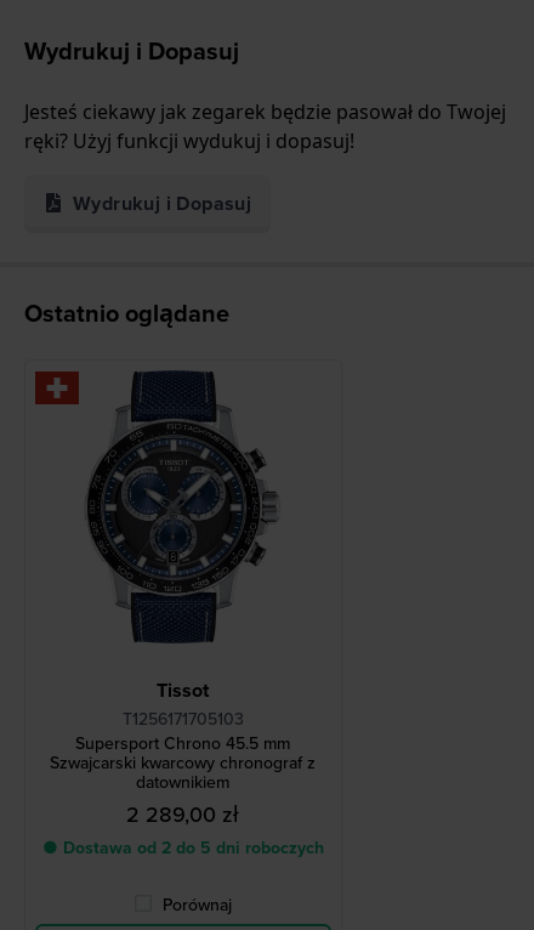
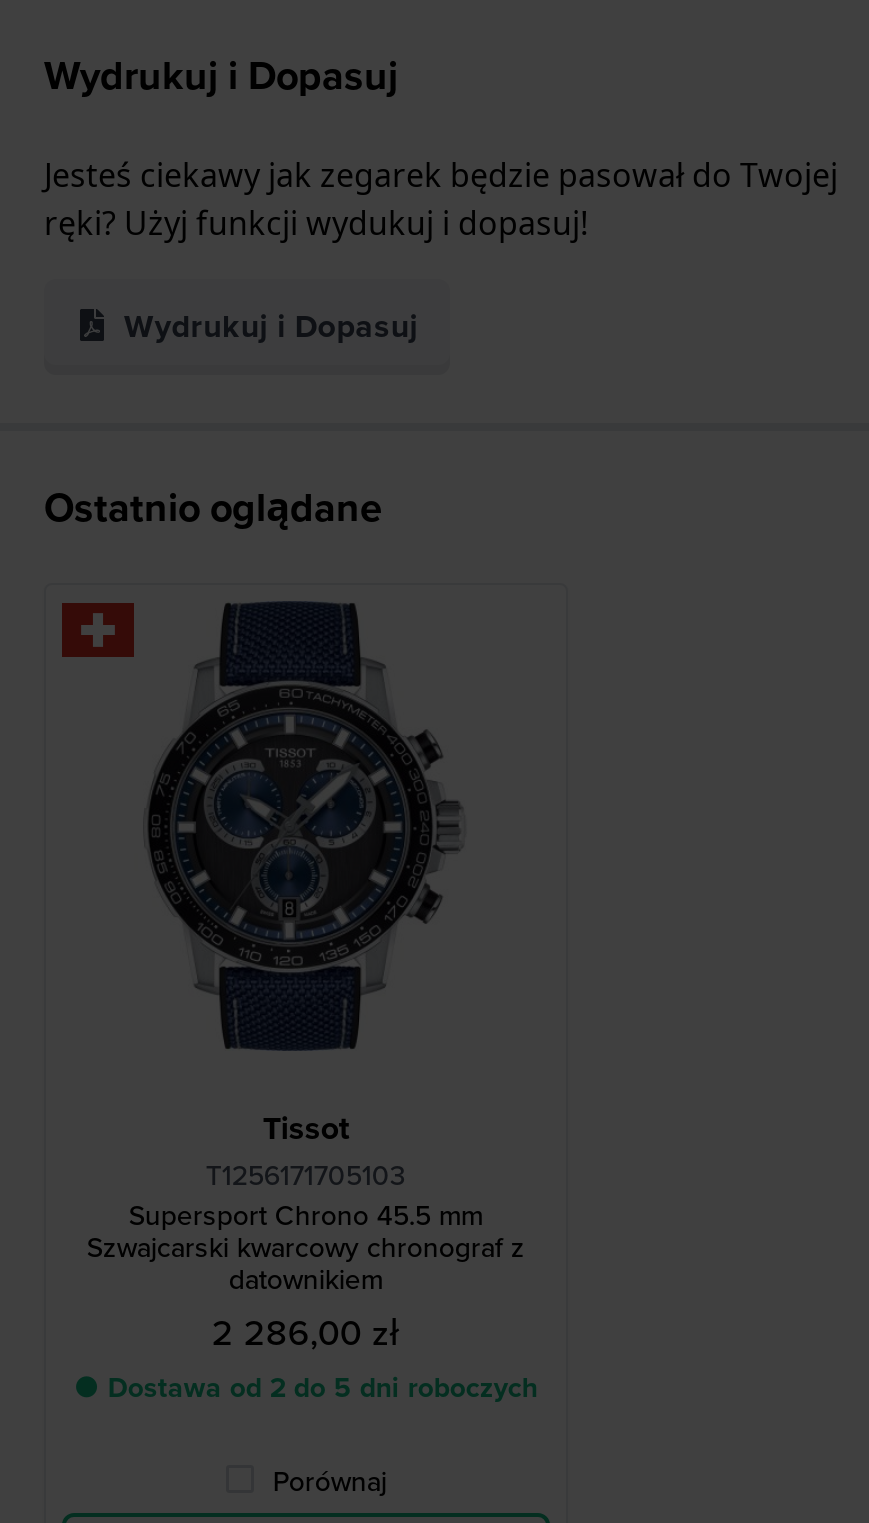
- 2 289,00 zł
+ 2 286,00 zł
